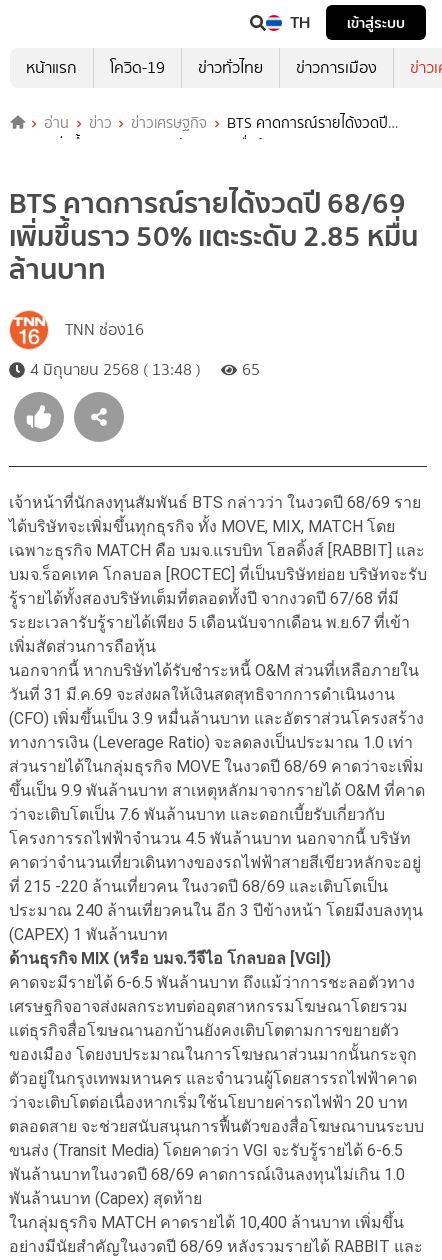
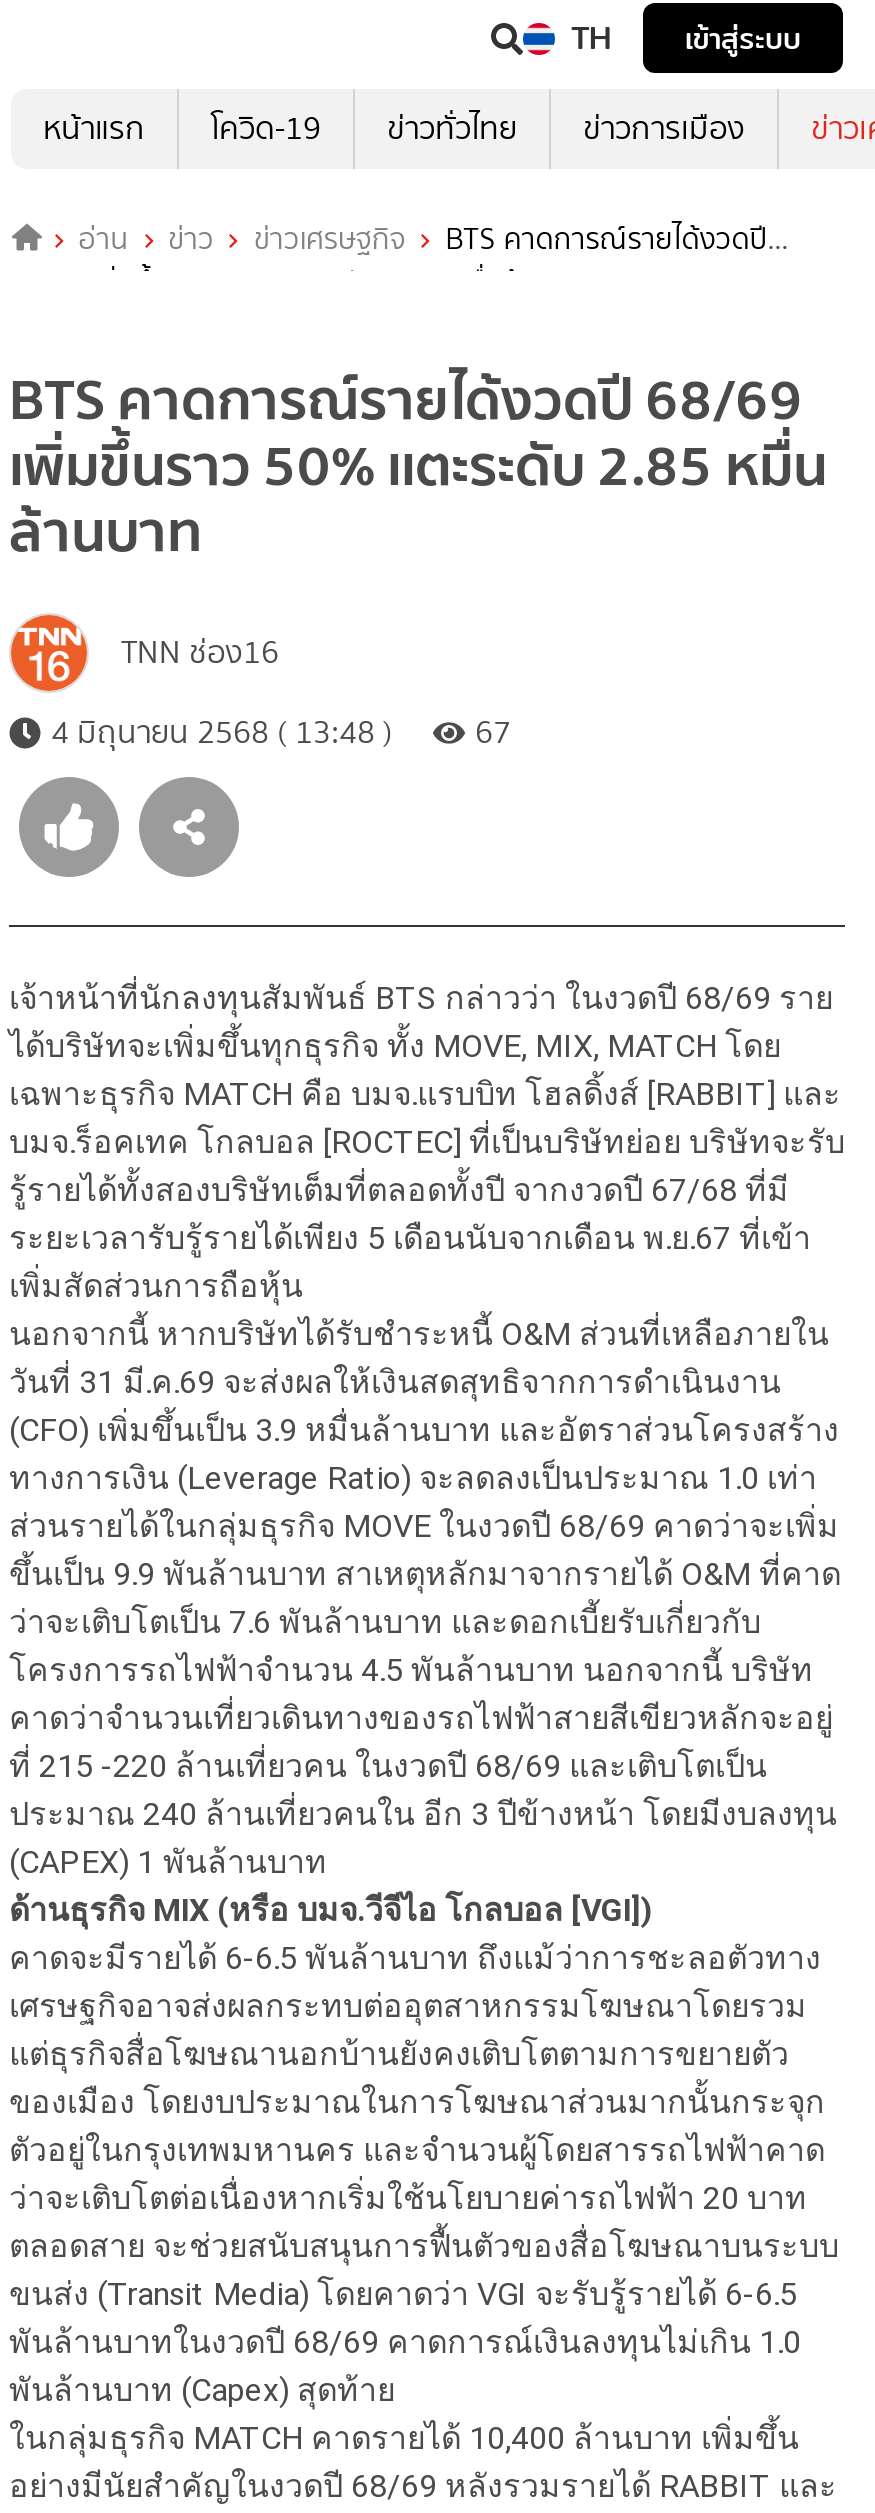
- 4 มิถุนายน 2568 ( 13:48 ) 65
+ 4 มิถุนายน 2568 ( 13:48 ) 67
